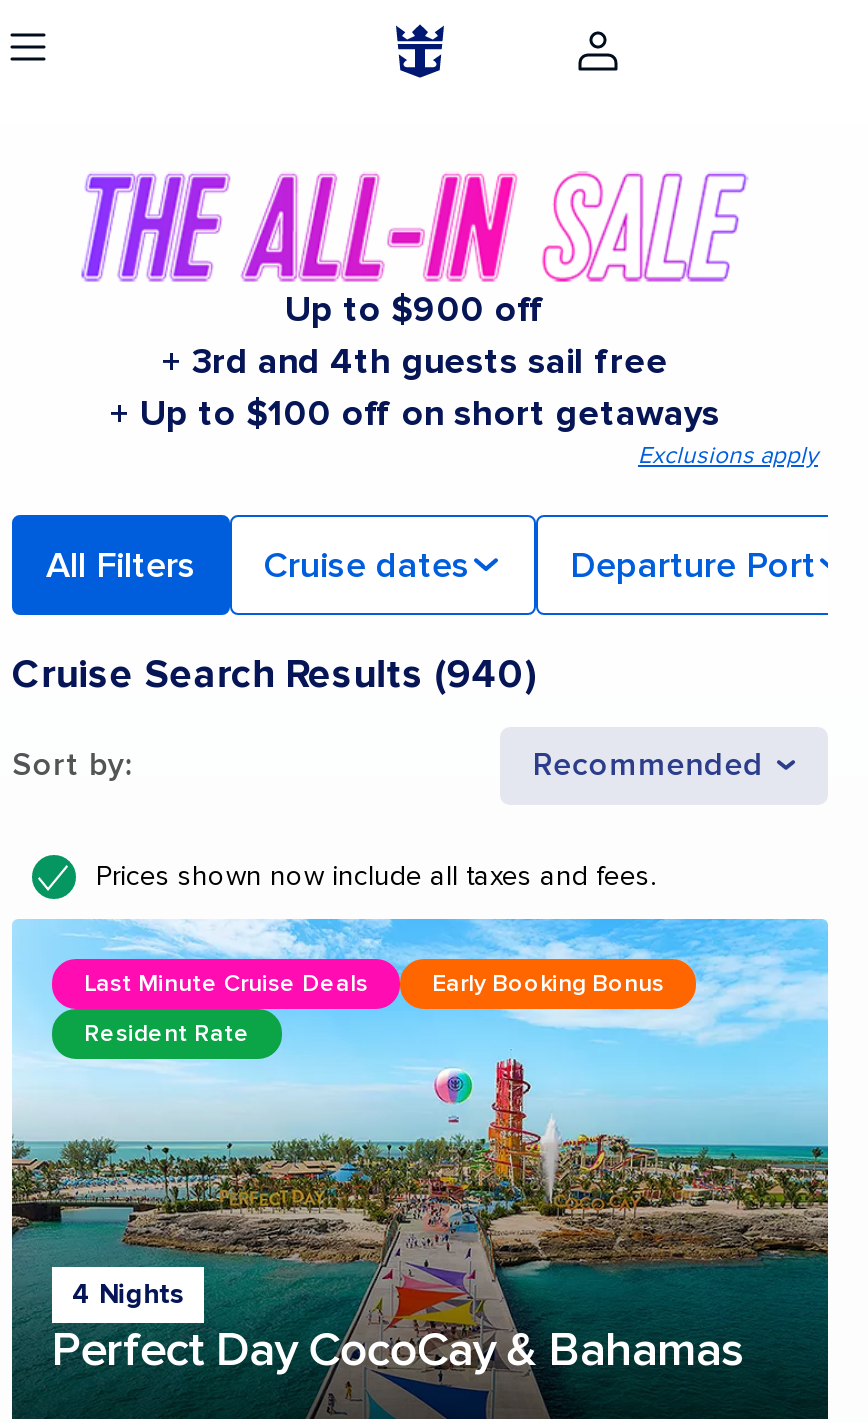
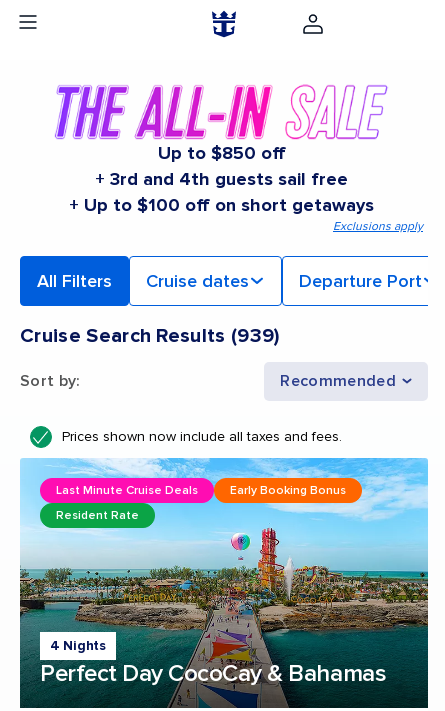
- Up to $900 off
+ Up to $850 off

- Cruise Search Results (940)
+ Cruise Search Results (939)
